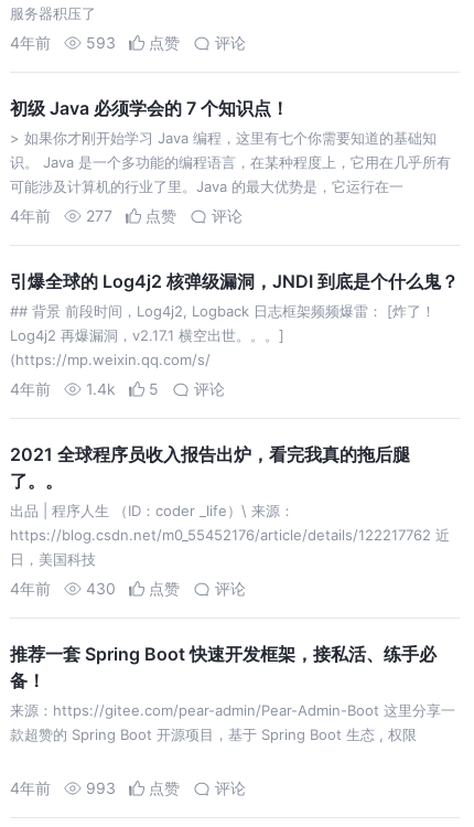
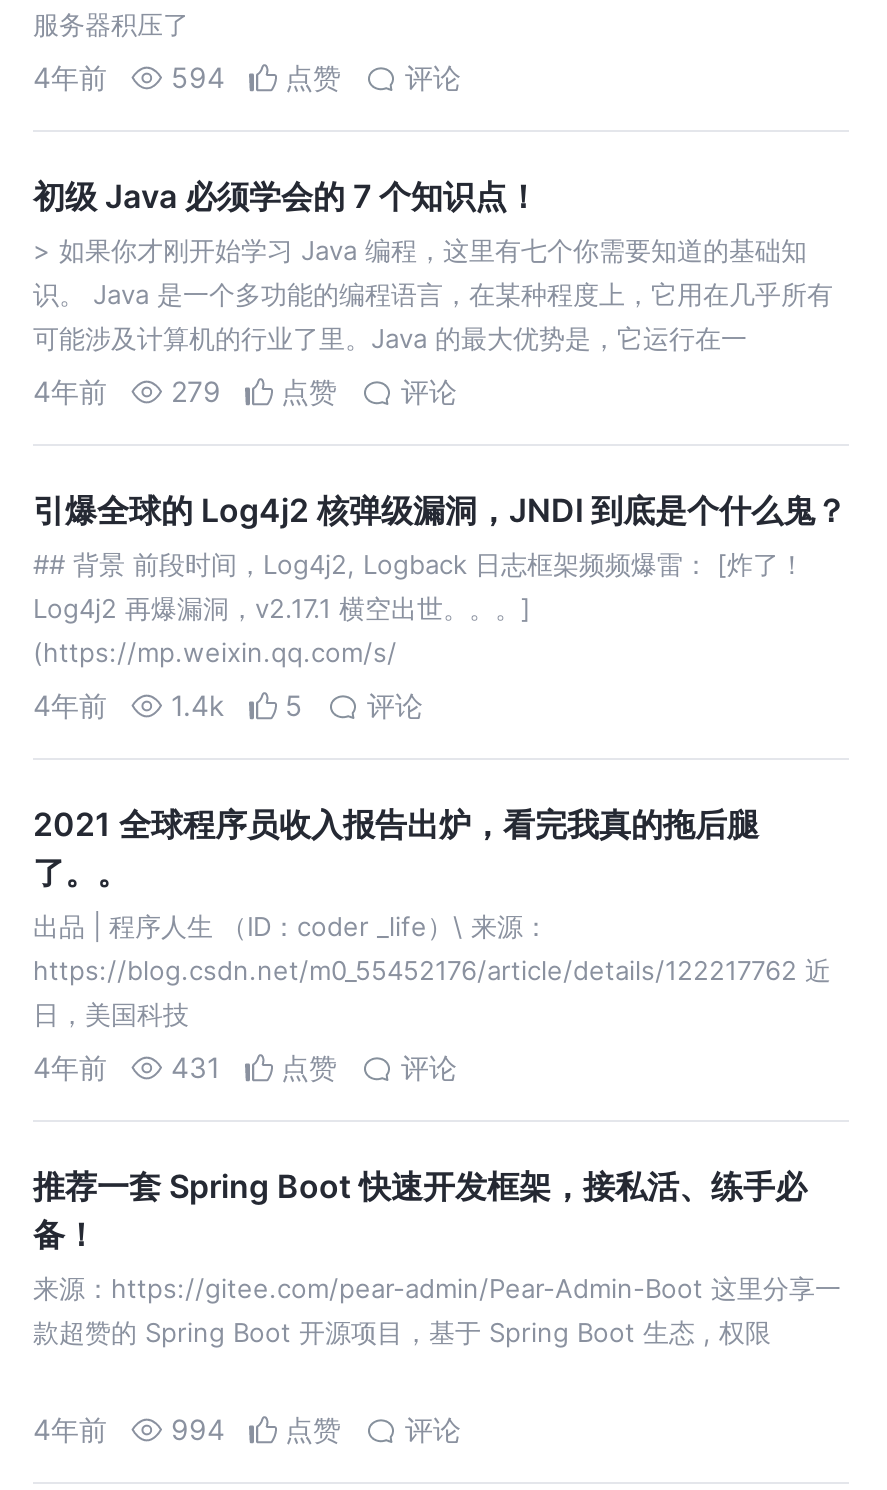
- 4年前 593 点赞 评论
+ 4年前 594 点赞 评论

- 4年前 277 点赞 评论
+ 4年前 279 点赞 评论

- 4年前 430 点赞 评论
+ 4年前 431 点赞 评论

- 4年前 993 点赞 评论
+ 4年前 994 点赞 评论
